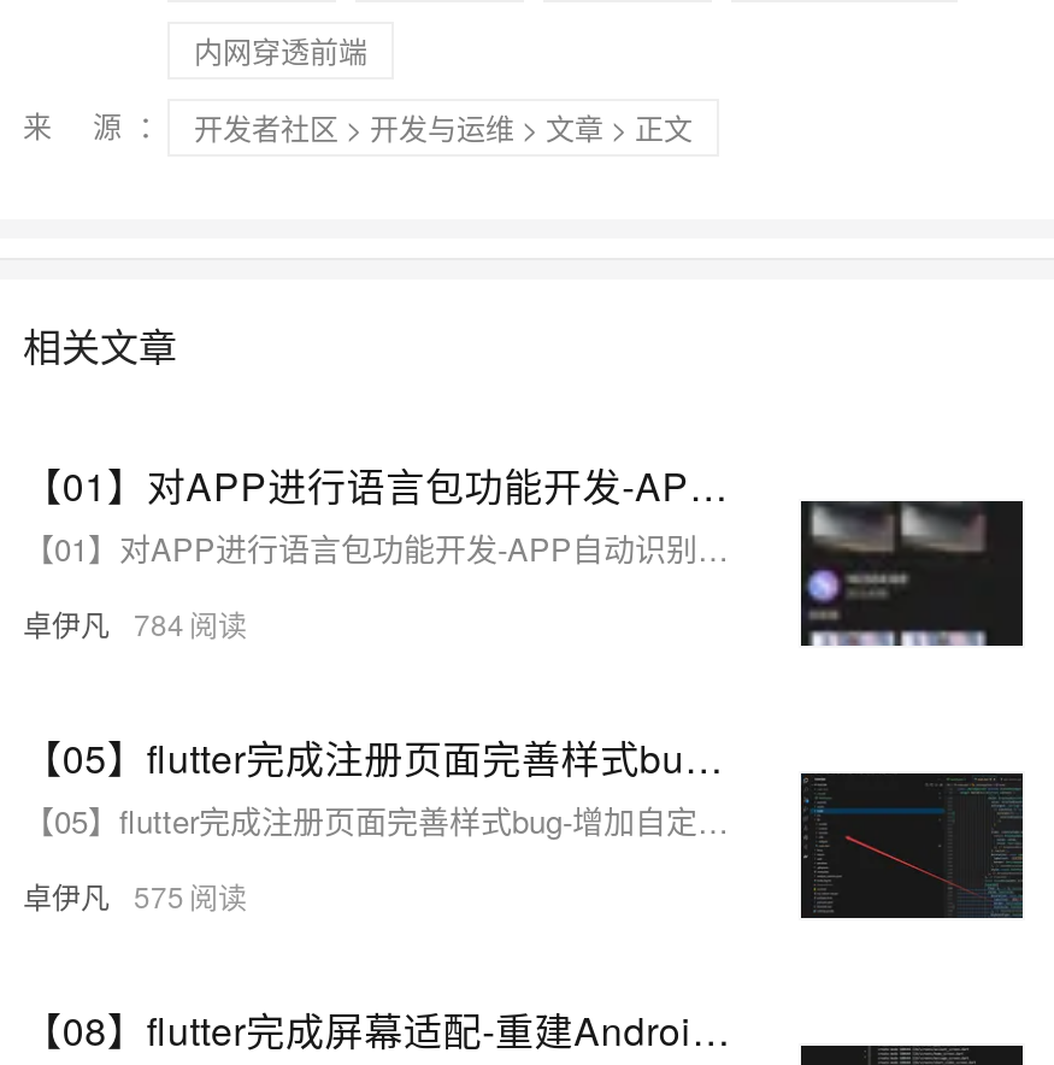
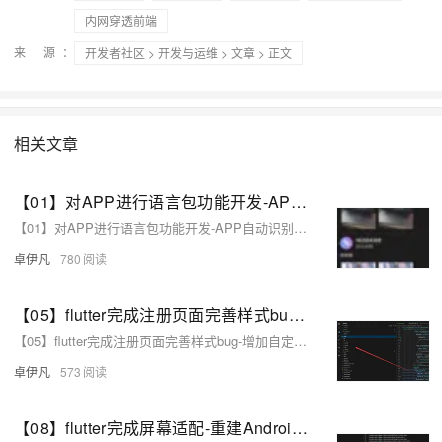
- 卓伊凡 784
+ 卓伊凡 780

- 卓伊凡 575
+ 卓伊凡 573
